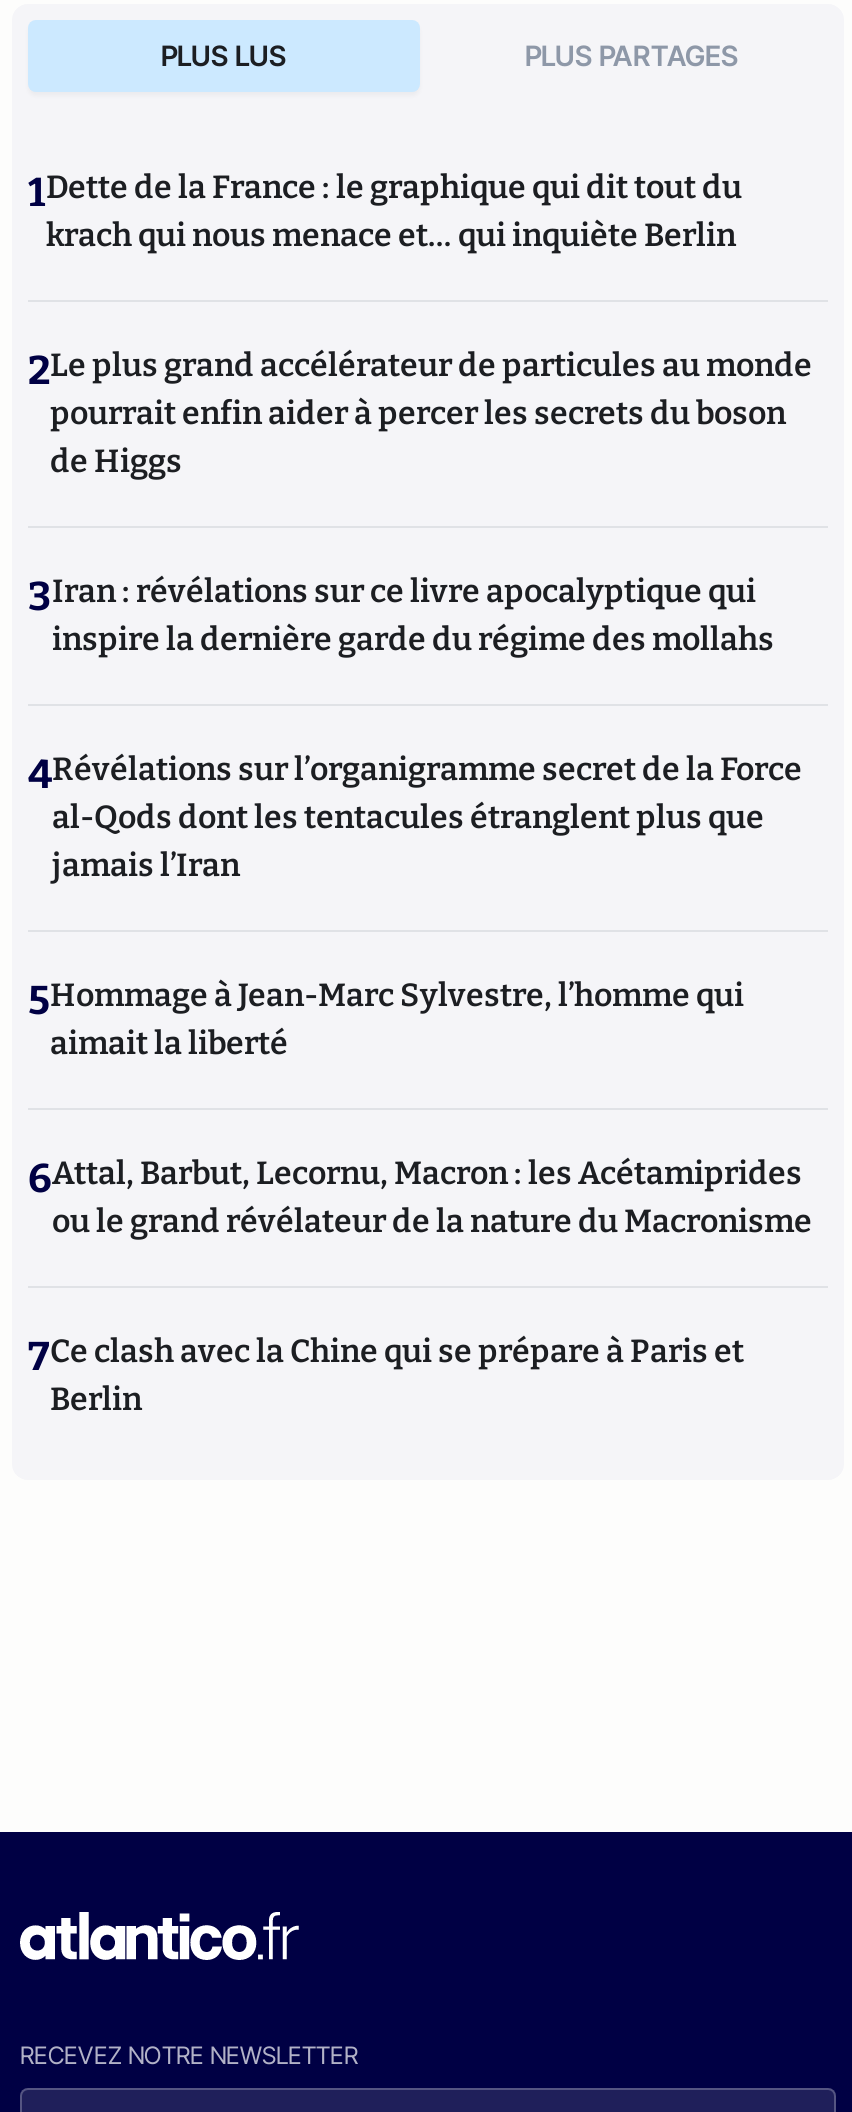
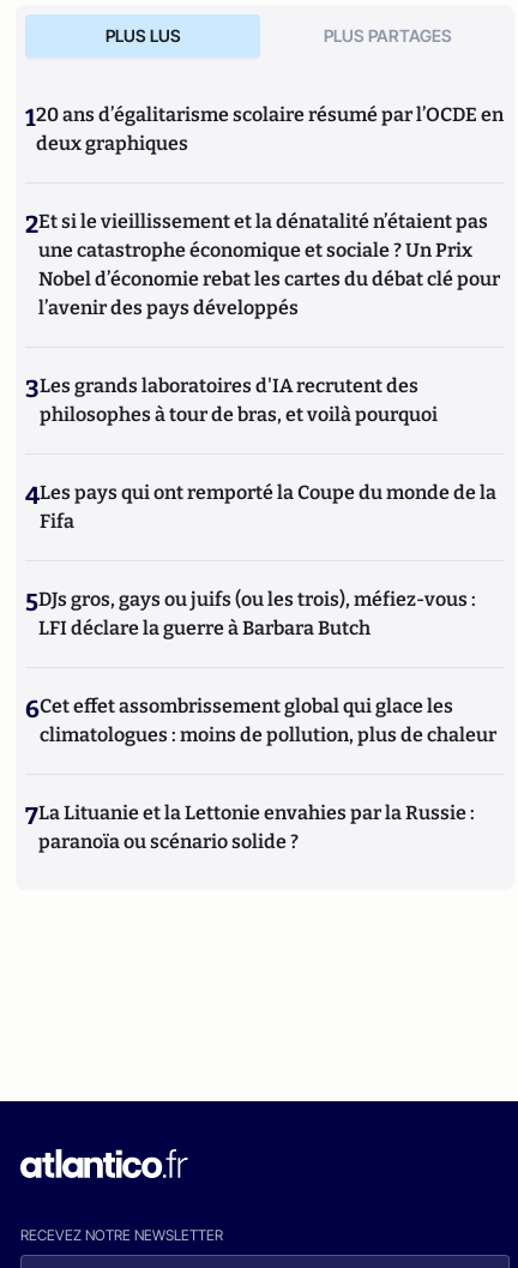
- 1Dette de la France : le graphique qui dit tout du
- krach qui nous menace et… qui inquiète Berlin
+ 120 ans d’égalitarisme scolaire résumé par l’OCDE en
+ deux graphiques

- 2Le plus grand accélérateur de particules au monde
- pourrait enfin aider à percer les secrets du boson
- de Higgs
+ 2Et si le vieillissement et la dénatalité n’étaient pas
+ une catastrophe économique et sociale ? Un Prix
+ Nobel d’économie rebat les cartes du débat clé pour
+ l’avenir des pays développés

- 3Iran : révélations sur ce livre apocalyptique qui
- inspire la dernière garde du régime des mollahs
+ 3Les grands laboratoires d'IA recrutent des
+ philosophes à tour de bras, et voilà pourquoi

- 4Révélations sur l’organigramme secret de la Force
- al-Qods dont les tentacules étranglent plus que
- jamais l’Iran
+ 4Les pays qui ont remporté la Coupe du monde de la
+ Fifa

- 5Hommage à Jean-Marc Sylvestre, l’homme qui
- aimait la liberté
+ 5DJs gros, gays ou juifs (ou les trois), méfiez-vous :
+ LFI déclare la guerre à Barbara Butch

- 6Attal, Barbut, Lecornu, Macron : les Acétamiprides
- ou le grand révélateur de la nature du Macronisme
+ 6Cet effet assombrissement global qui glace les
+ climatologues : moins de pollution, plus de chaleur

- 7Ce clash avec la Chine qui se prépare à Paris et
- Berlin
+ 7La Lituanie et la Lettonie envahies par la Russie :
+ paranoïa ou scénario solide ?
